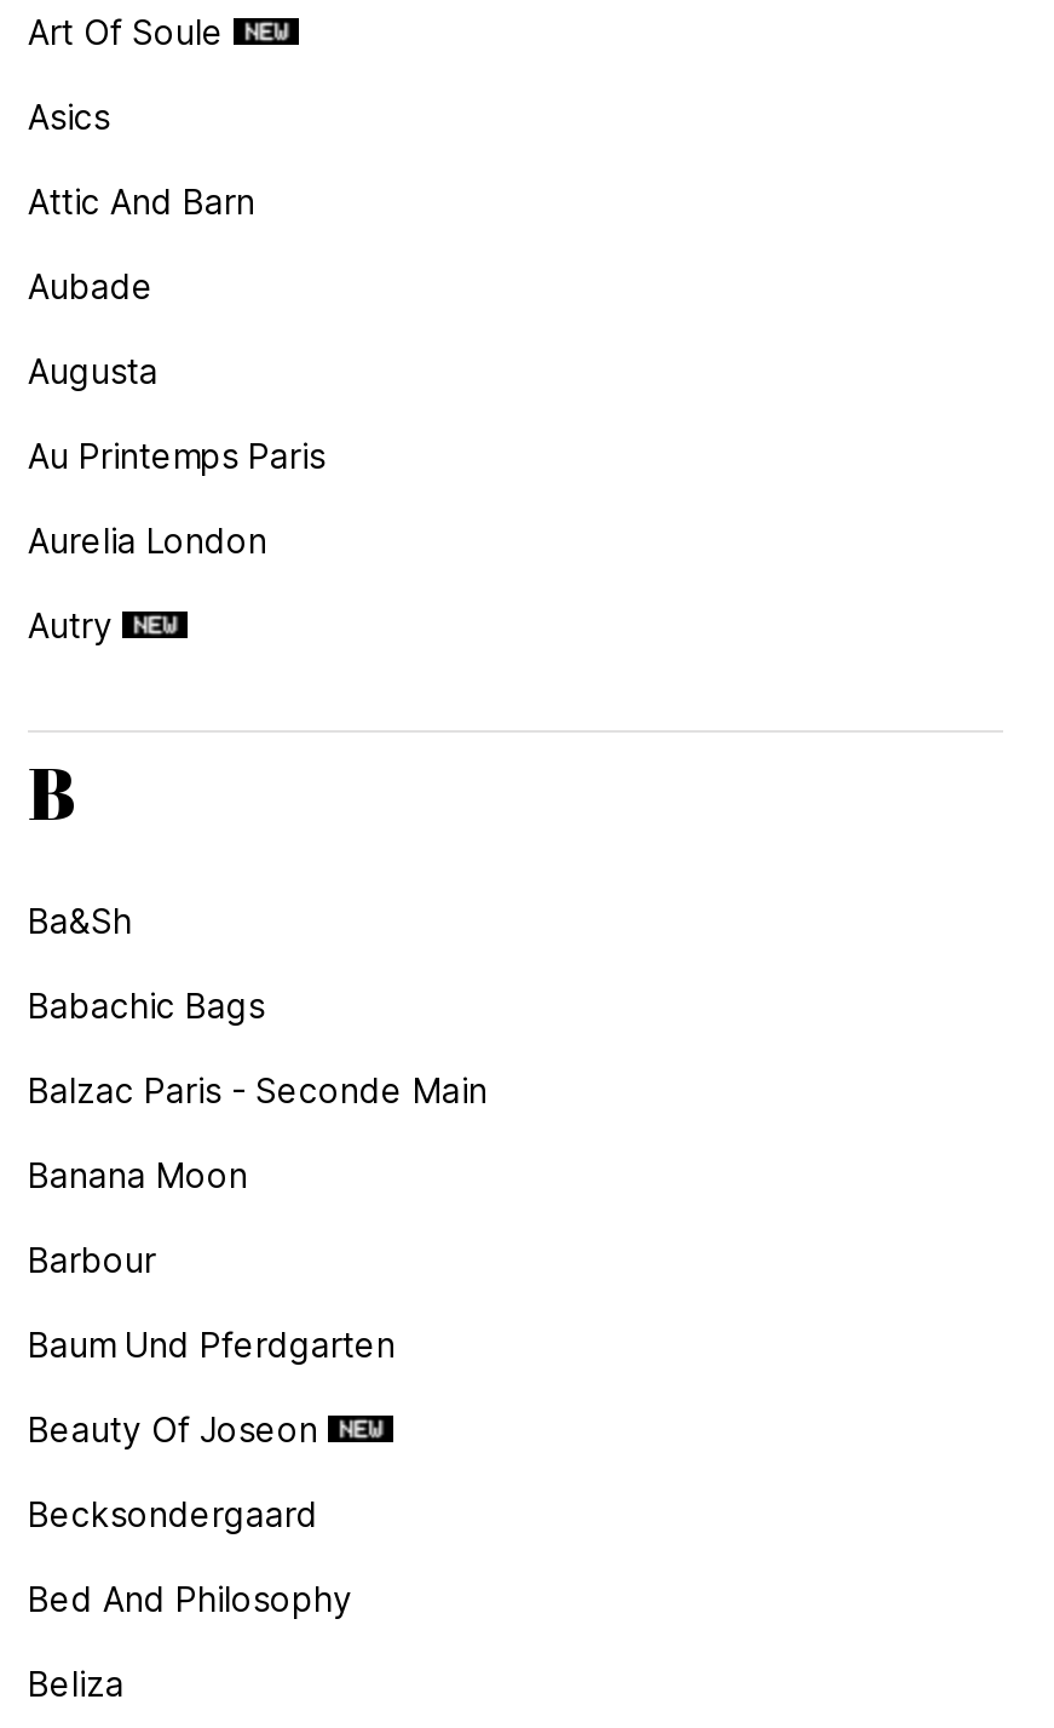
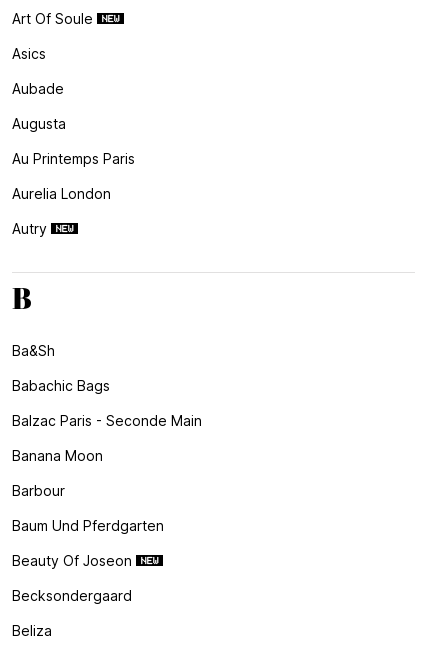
- Attic And Barn

- Bed And Philosophy
